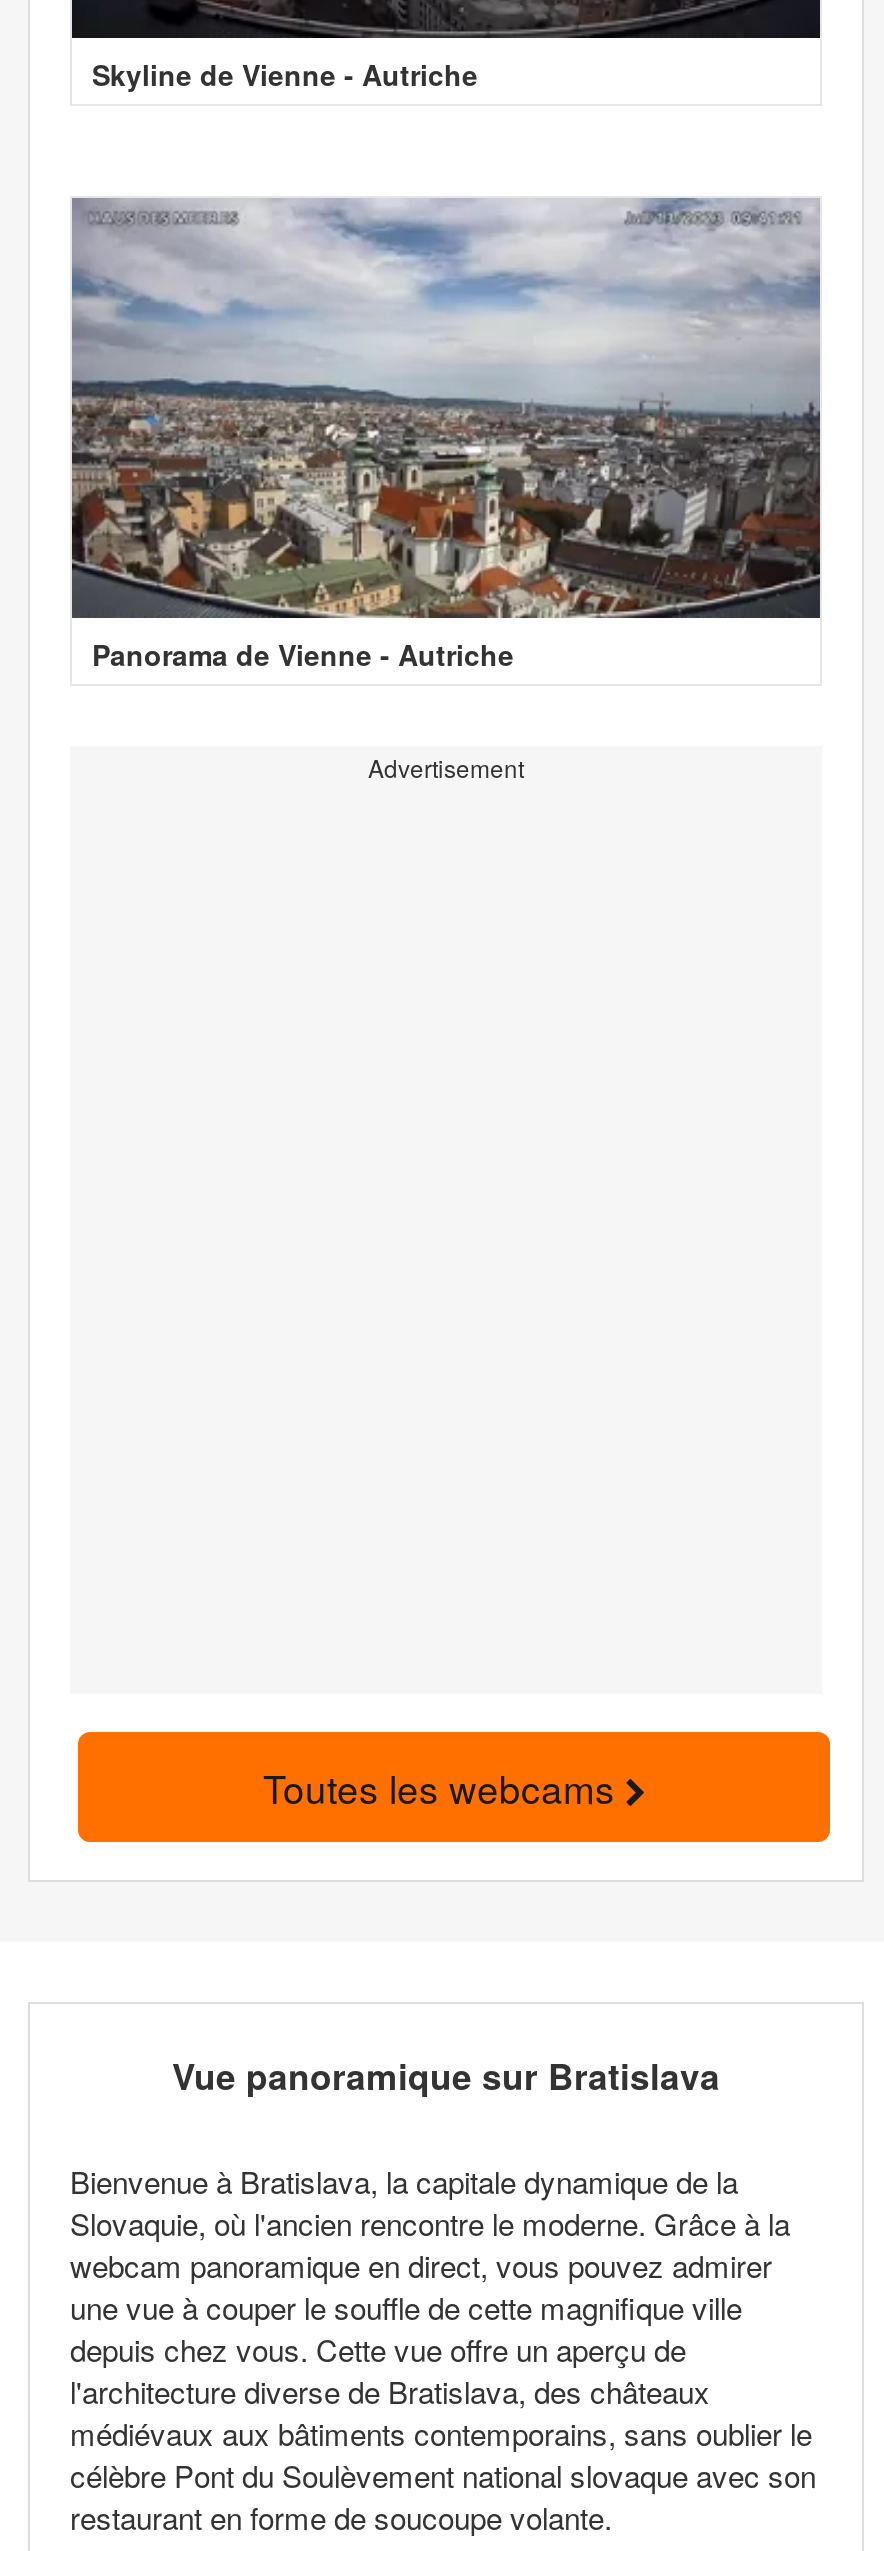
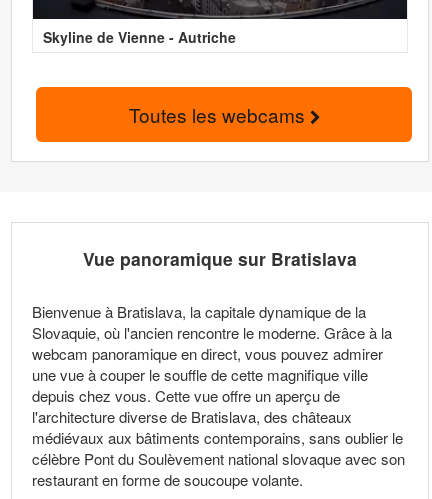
- [image]
- Panorama de Vienne - Autriche
- Advertisement
